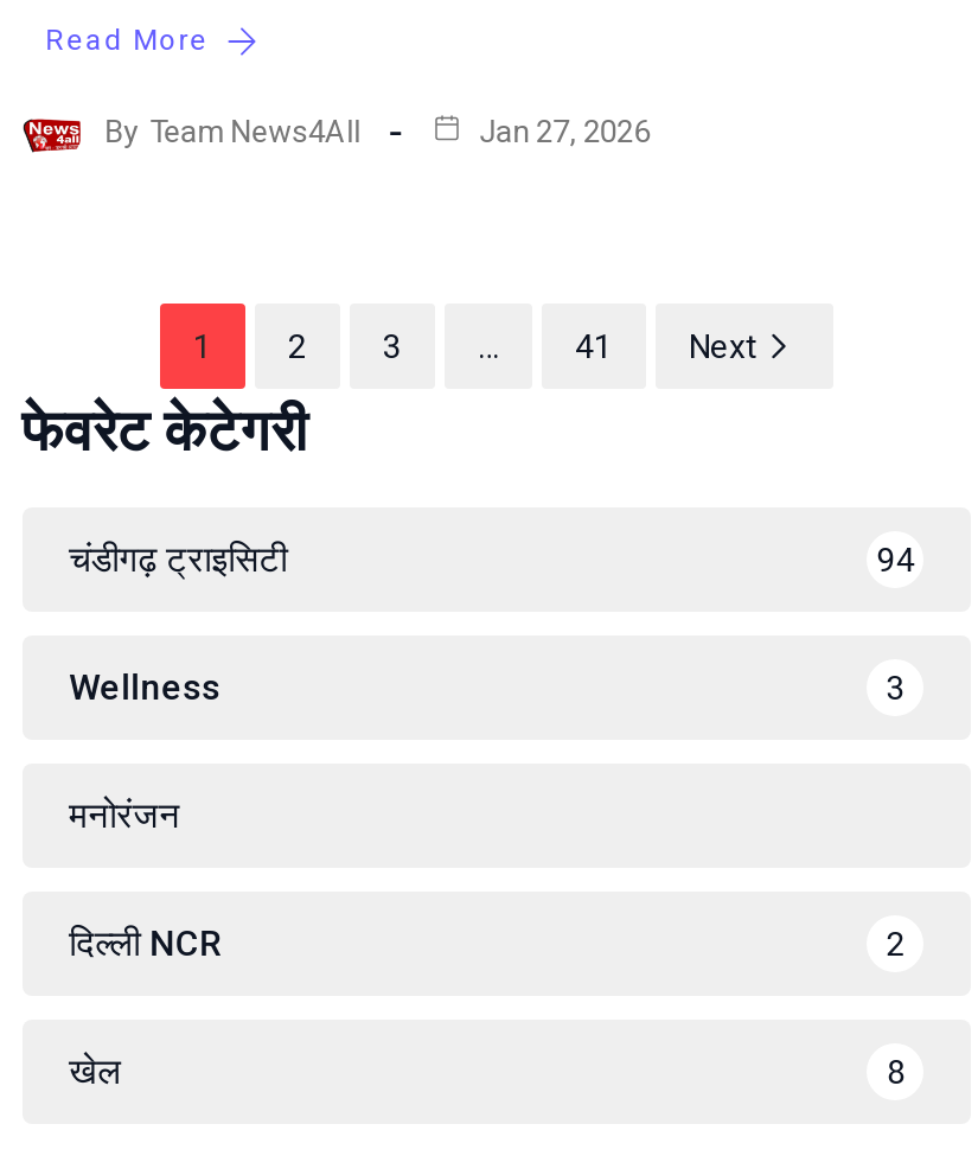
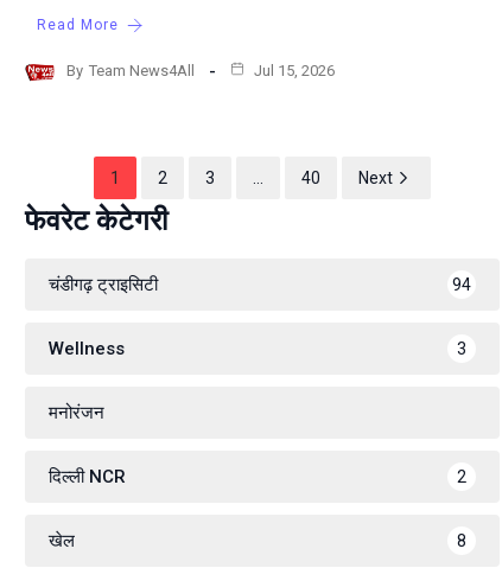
- Jan 27, 2026
+ Jul 15, 2026

- 41
+ 40
